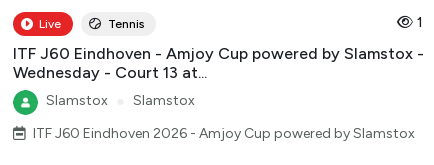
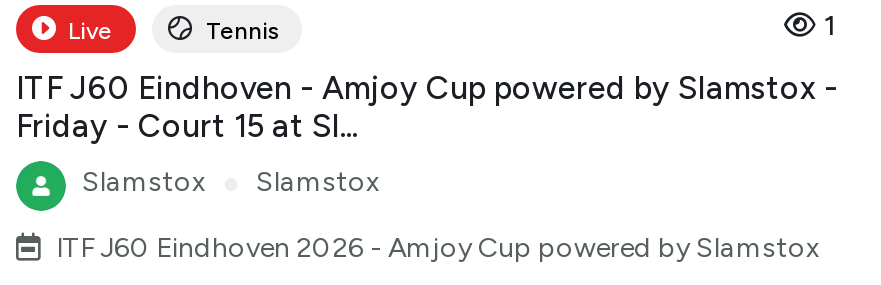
- Wednesday - Court 13 at...
+ Friday - Court 15 at Sl...
